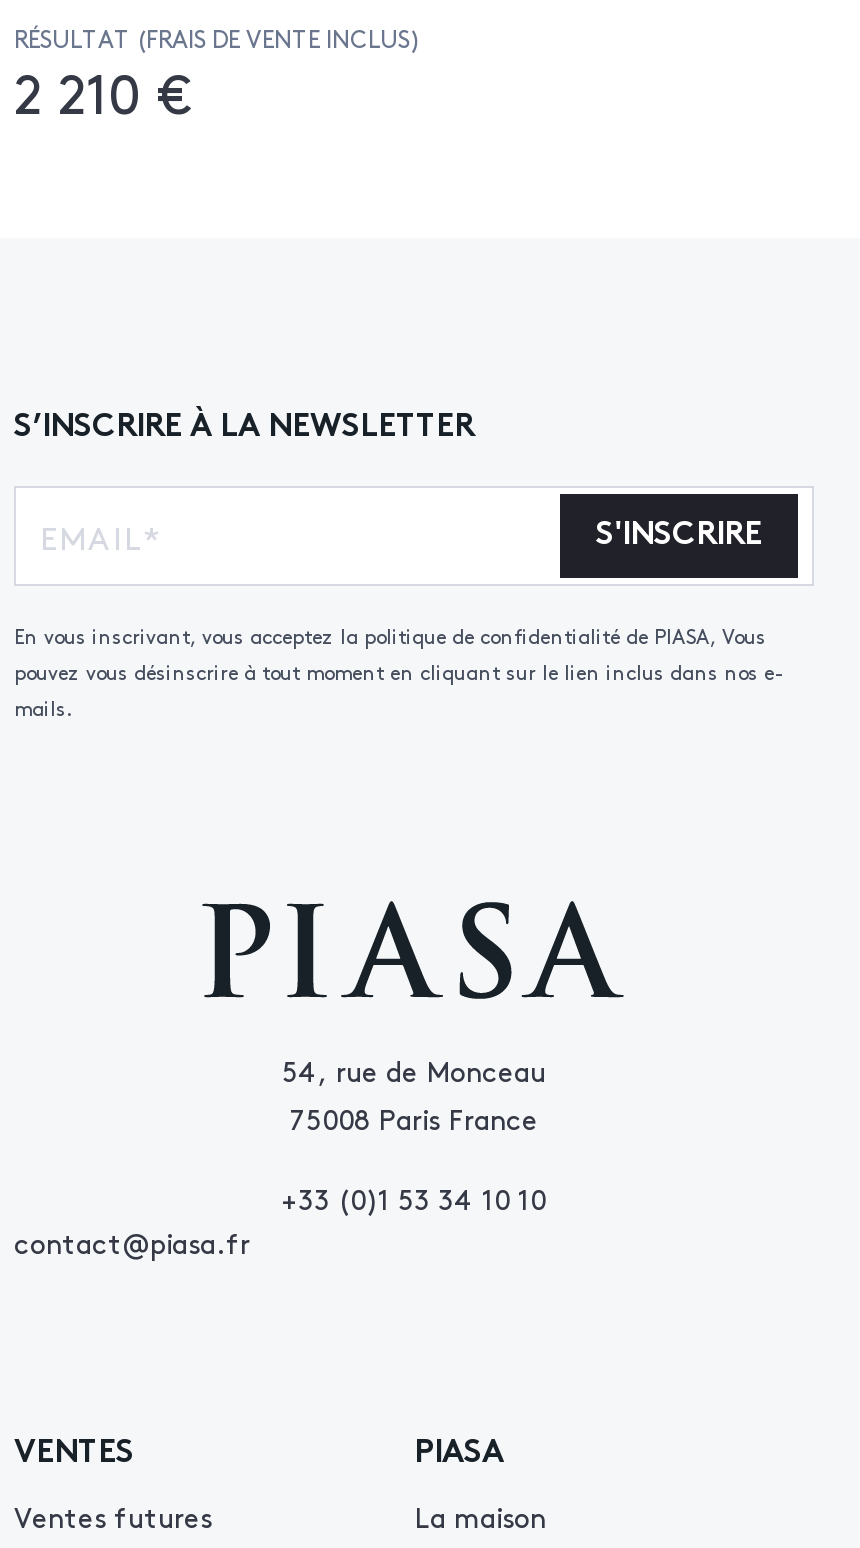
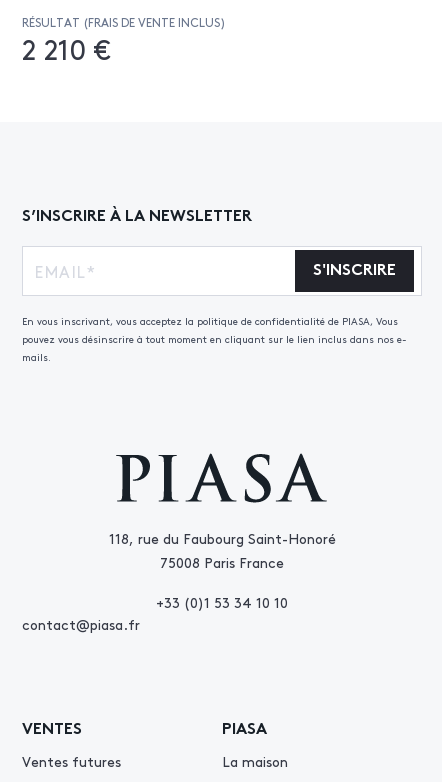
- 54, rue de Monceau
+ 118, rue du Faubourg Saint-Honoré
